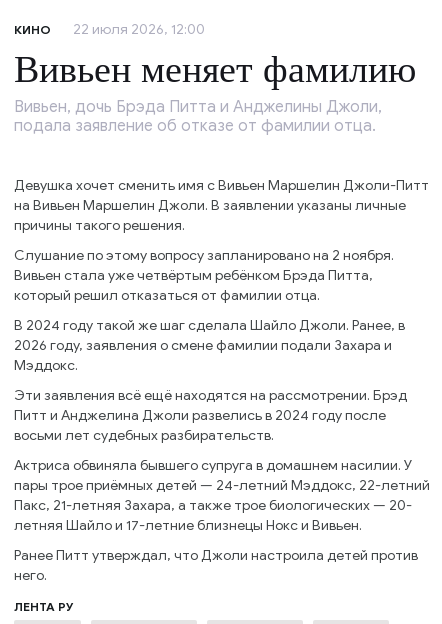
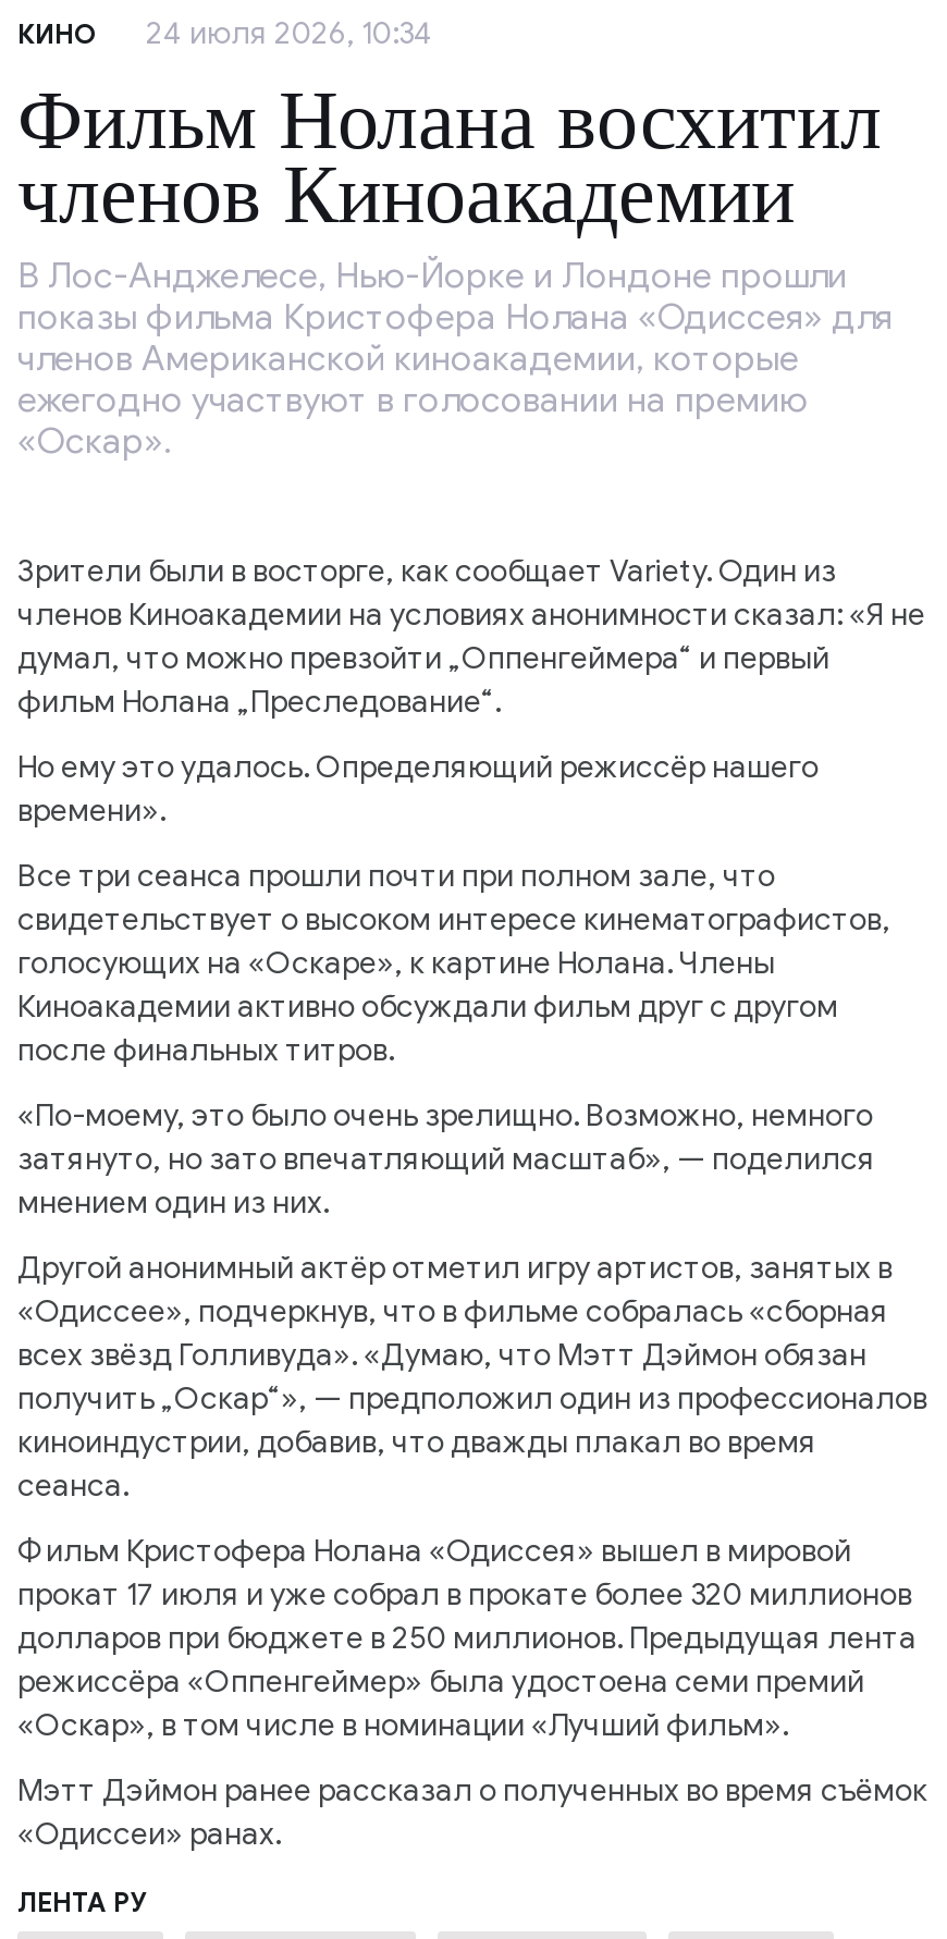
- 22 июля 2026, 12:00
- Вивьен меняет фамилию
- Вивьен, дочь Брэда Питта и Анджелины Джоли,
- подала заявление об отказе от фамилии отца.
- Девушка хочет сменить имя с Вивьен Маршелин Джоли-Питт
- на Вивьен Маршелин Джоли. В заявлении указаны личные
- причины такого решения.
- Слушание по этому вопросу запланировано на 2 ноября.
- Вивьен стала уже четвёртым ребёнком Брэда Питта,
- который решил отказаться от фамилии отца.
- В 2024 году такой же шаг сделала Шайло Джоли. Ранее, в
- 2026 году, заявления о смене фамилии подали Захара и
- Мэддокс.
- Эти заявления всё ещё находятся на рассмотрении. Брэд
- Питт и Анджелина Джоли развелись в 2024 году после
- восьми лет судебных разбирательств.
- Актриса обвиняла бывшего супруга в домашнем насилии. У
- пары трое приёмных детей — 24-летний Мэддокс, 22-летний
- Пакс, 21-летняя Захара, а также трое биологических — 20-
- летняя Шайло и 17-летние близнецы Нокс и Вивьен.
- Ранее Питт утверждал, что Джоли настроила детей против
- него.
+ 24 июля 2026, 10:34
+ Фильм Нолана восхитил
+ членов Киноакадемии
+ В Лос-Анджелесе, Нью-Йорке и Лондоне прошли
+ показы фильма Кристофера Нолана «Одиссея» для
+ членов Американской киноакадемии, которые
+ ежегодно участвуют в голосовании на премию
+ «Оскар».
+ Зрители были в восторге, как сообщает Variety. Один из
+ членов Киноакадемии на условиях анонимности сказал: «Я не
+ думал, что можно превзойти „Оппенгеймера“ и первый
+ фильм Нолана „Преследование“.
+ Но ему это удалось. Определяющий режиссёр нашего
+ времени».
+ Все три сеанса прошли почти при полном зале, что
+ свидетельствует о высоком интересе кинематографистов,
+ голосующих на «Оскаре», к картине Нолана. Члены
+ Киноакадемии активно обсуждали фильм друг с другом
+ после финальных титров.
+ «По-моему, это было очень зрелищно. Возможно, немного
+ затянуто, но зато впечатляющий масштаб», — поделился
+ мнением один из них.
+ Другой анонимный актёр отметил игру артистов, занятых в
+ «Одиссее», подчеркнув, что в фильме собралась «сборная
+ всех звёзд Голливуда». «Думаю, что Мэтт Дэймон обязан
+ получить „Оскар“», — предположил один из профессионалов
+ киноиндустрии, добавив, что дважды плакал во время
+ сеанса.
+ Фильм Кристофера Нолана «Одиссея» вышел в мировой
+ прокат 17 июля и уже собрал в прокате более 320 миллионов
+ долларов при бюджете в 250 миллионов. Предыдущая лента
+ режиссёра «Оппенгеймер» была удостоена семи премий
+ «Оскар», в том числе в номинации «Лучший фильм».
+ Мэтт Дэймон ранее рассказал о полученных во время съёмок
+ «Одиссеи» ранах.
